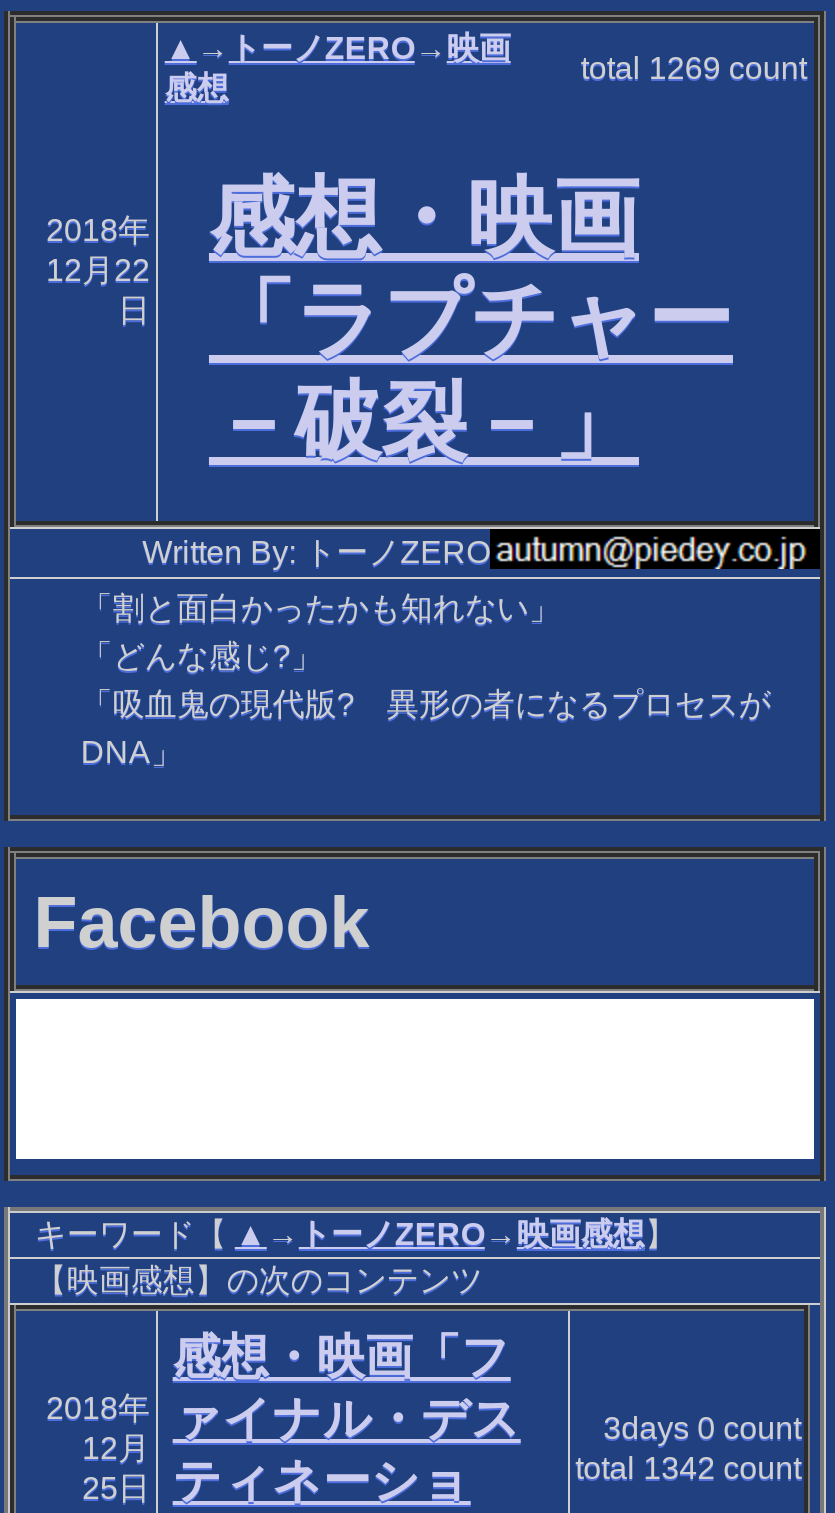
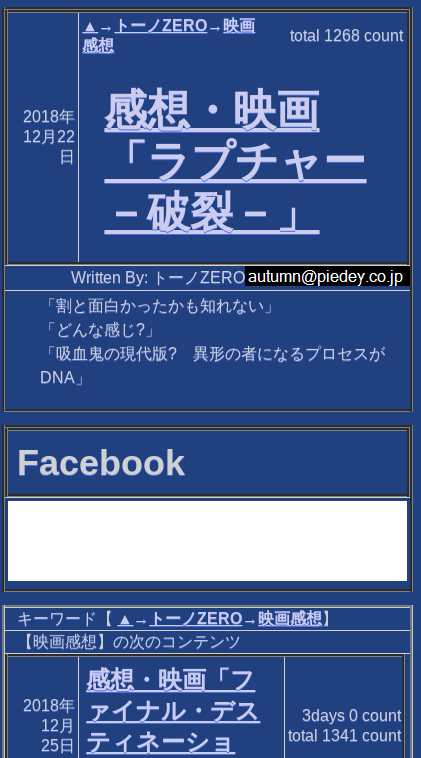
- total 1269 count
+ total 1268 count

- total 1342 count
+ total 1341 count
